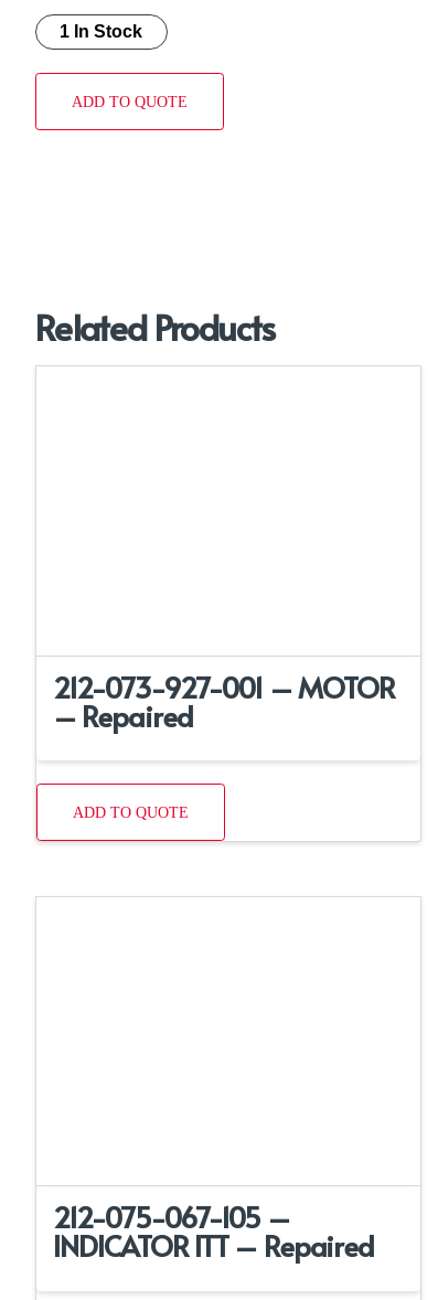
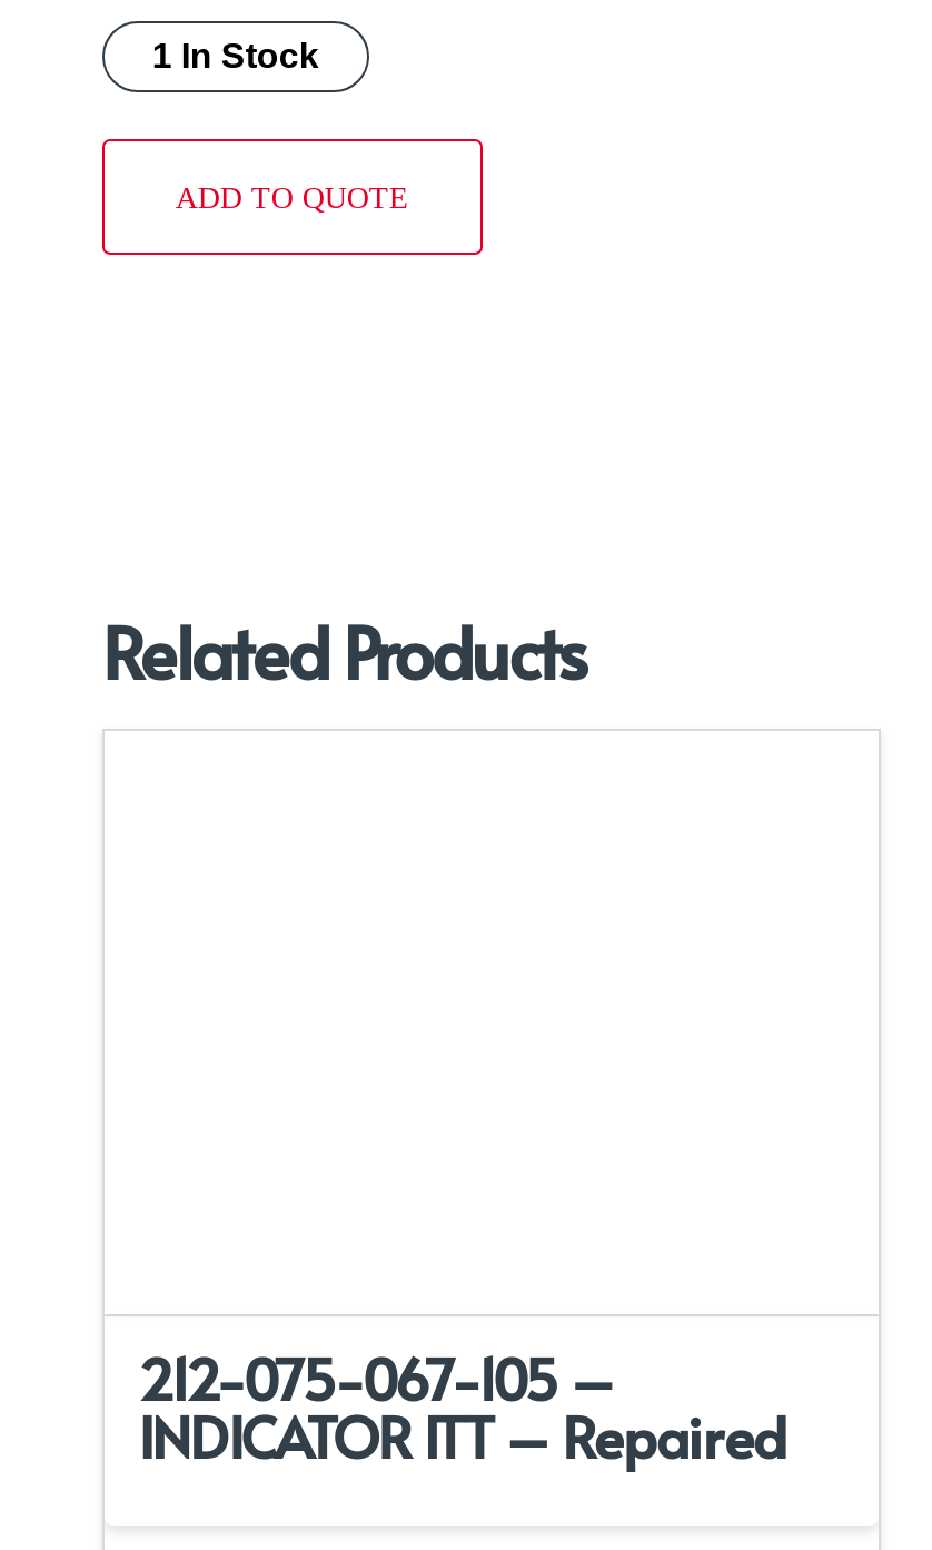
- 212-073-927-001 – MOTOR
- – Repaired
- ADD TO QUOTE
